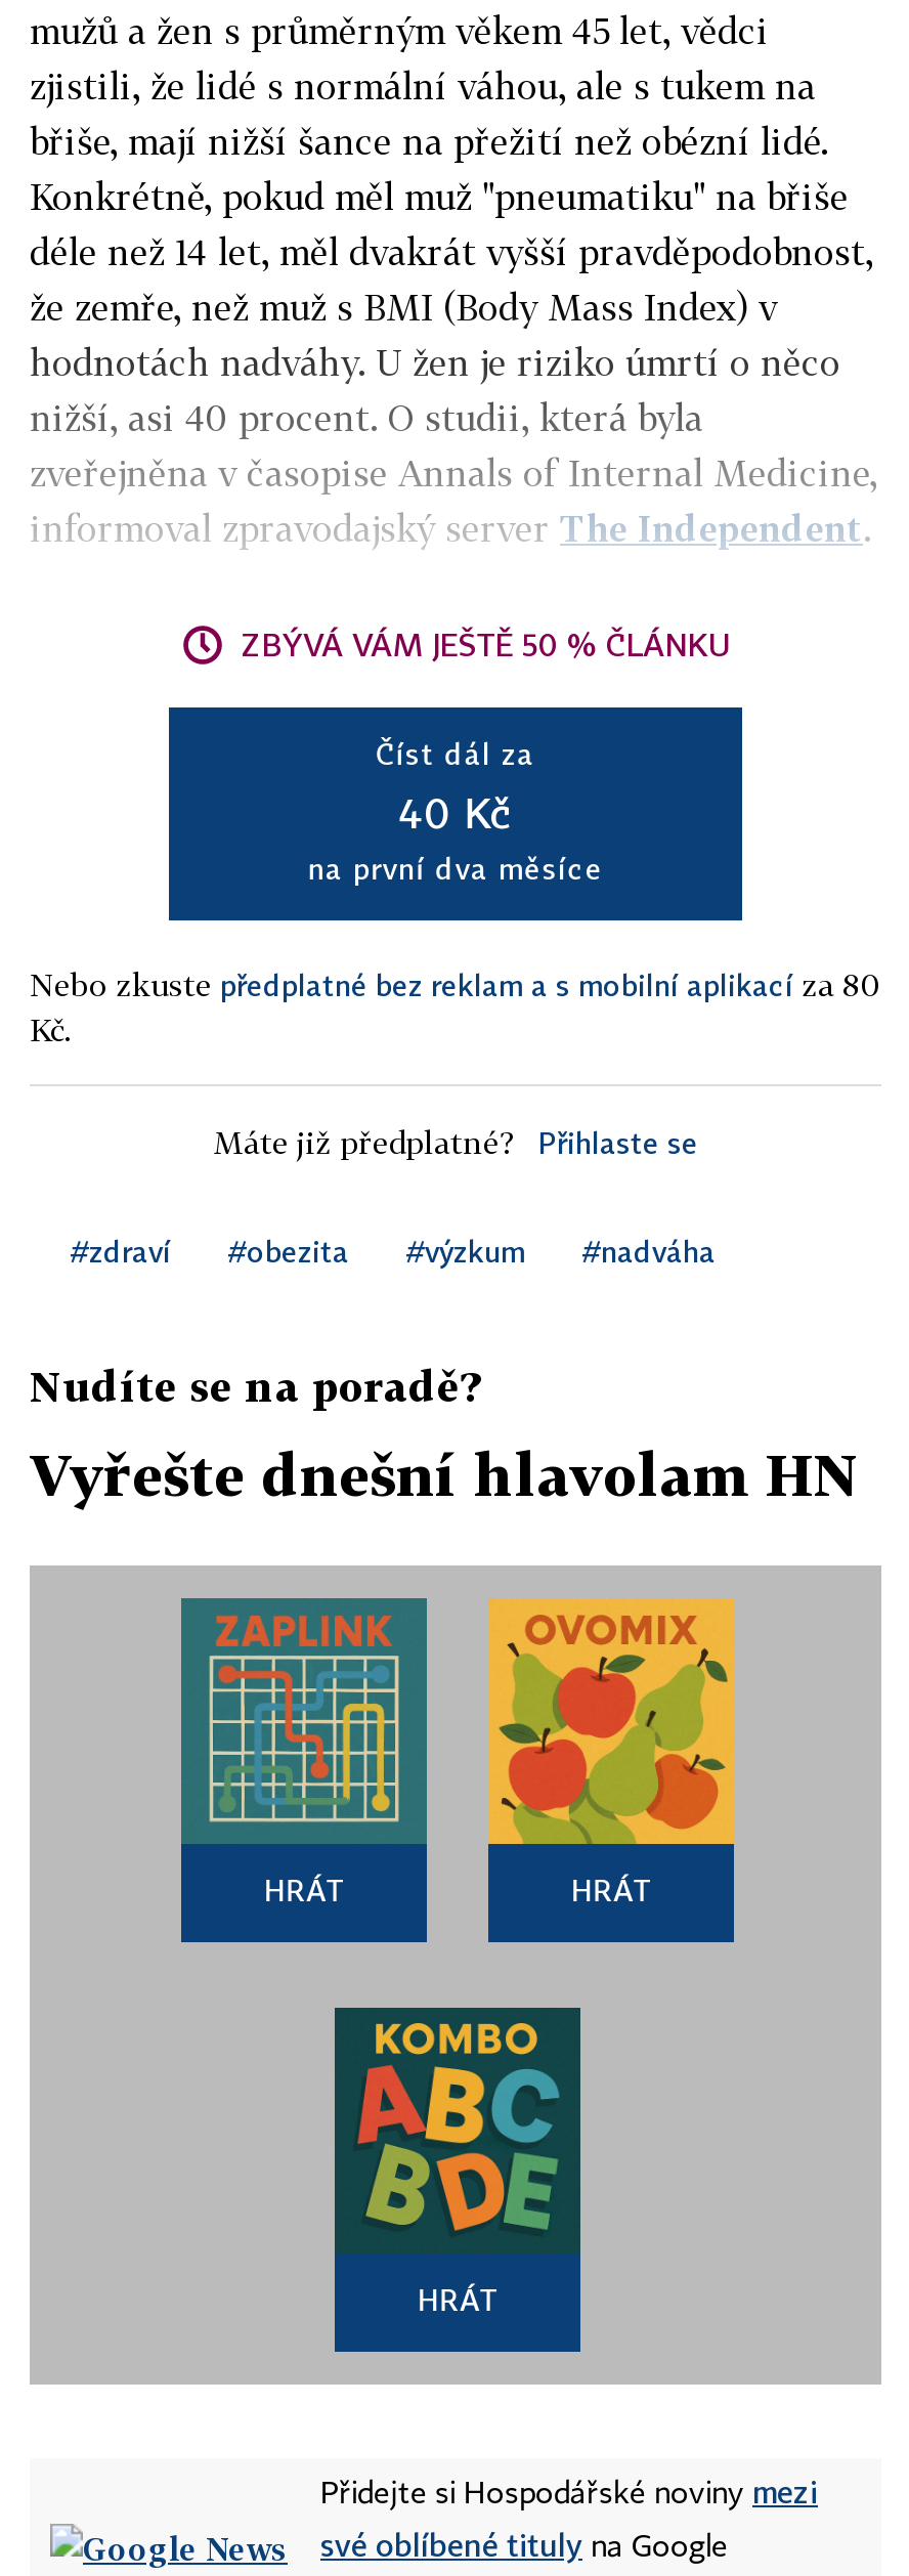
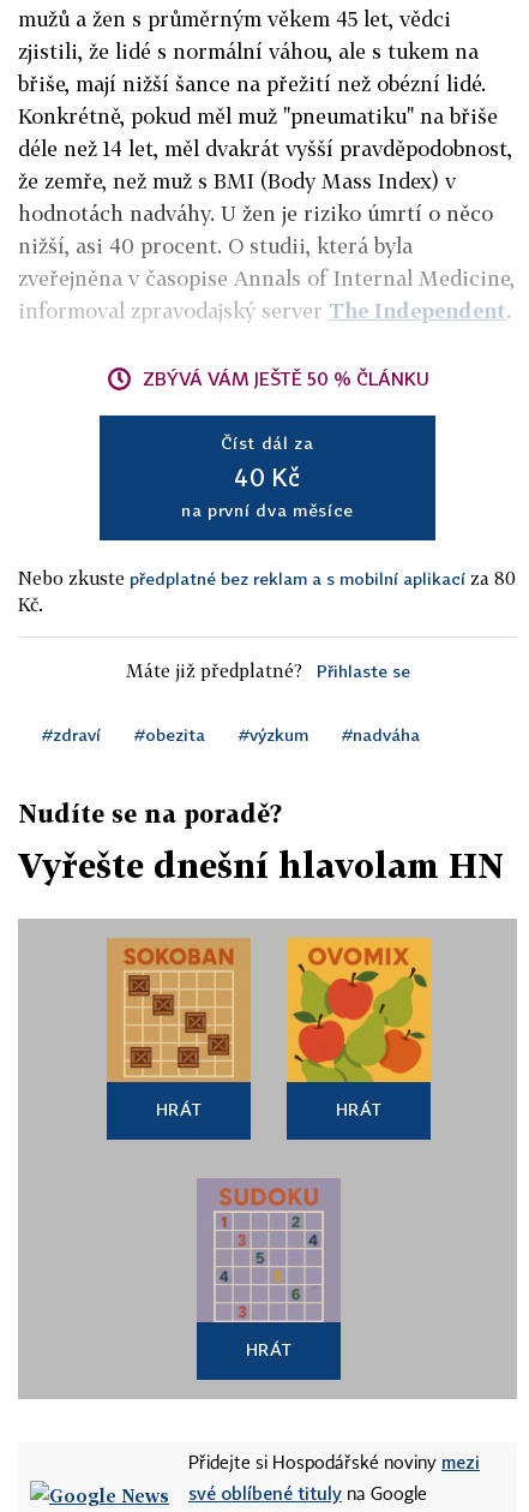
- [image]
+ [image]

- [image]
+ [image]
